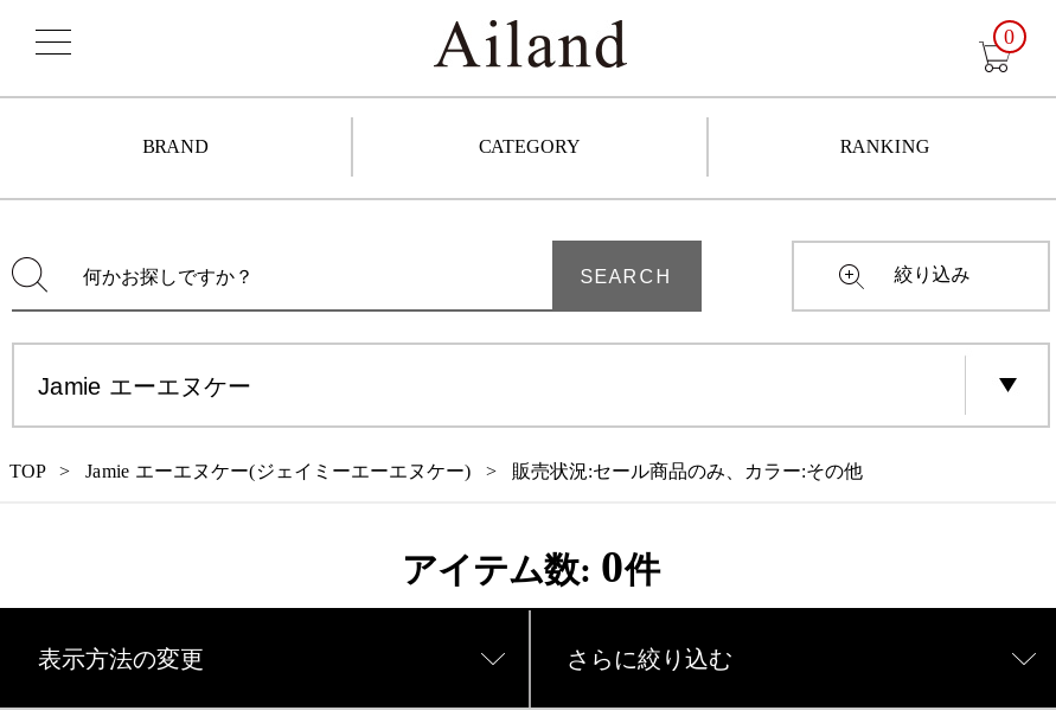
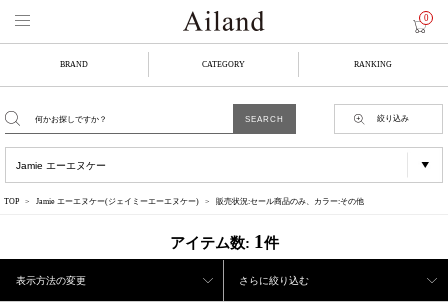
- アイテム数: 0件
+ アイテム数: 1件
